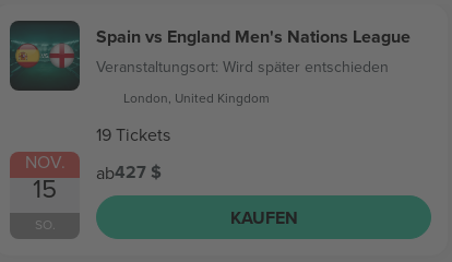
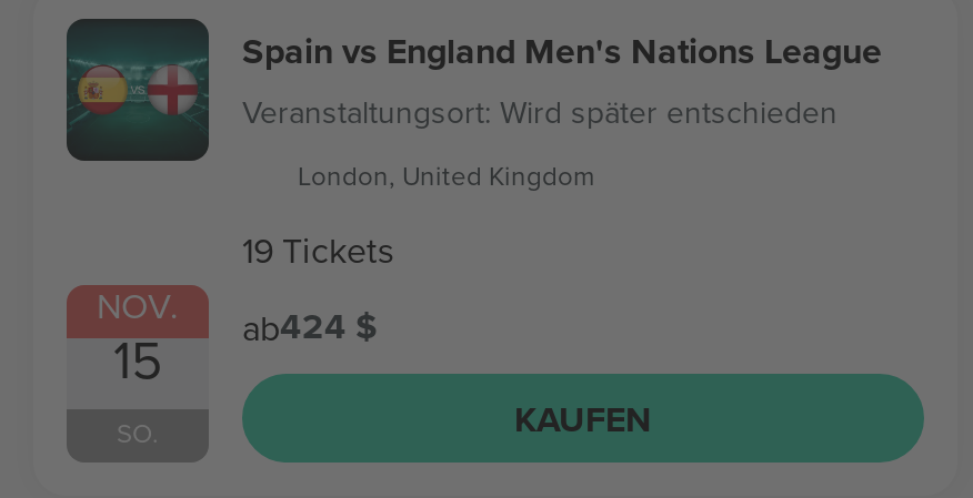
- ab427 $
+ ab424 $
